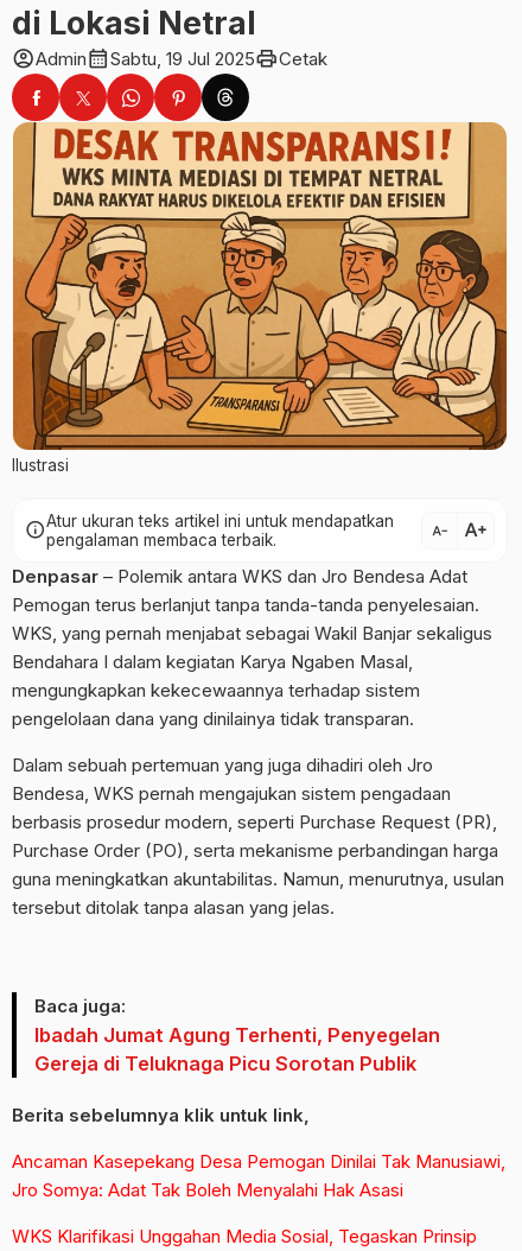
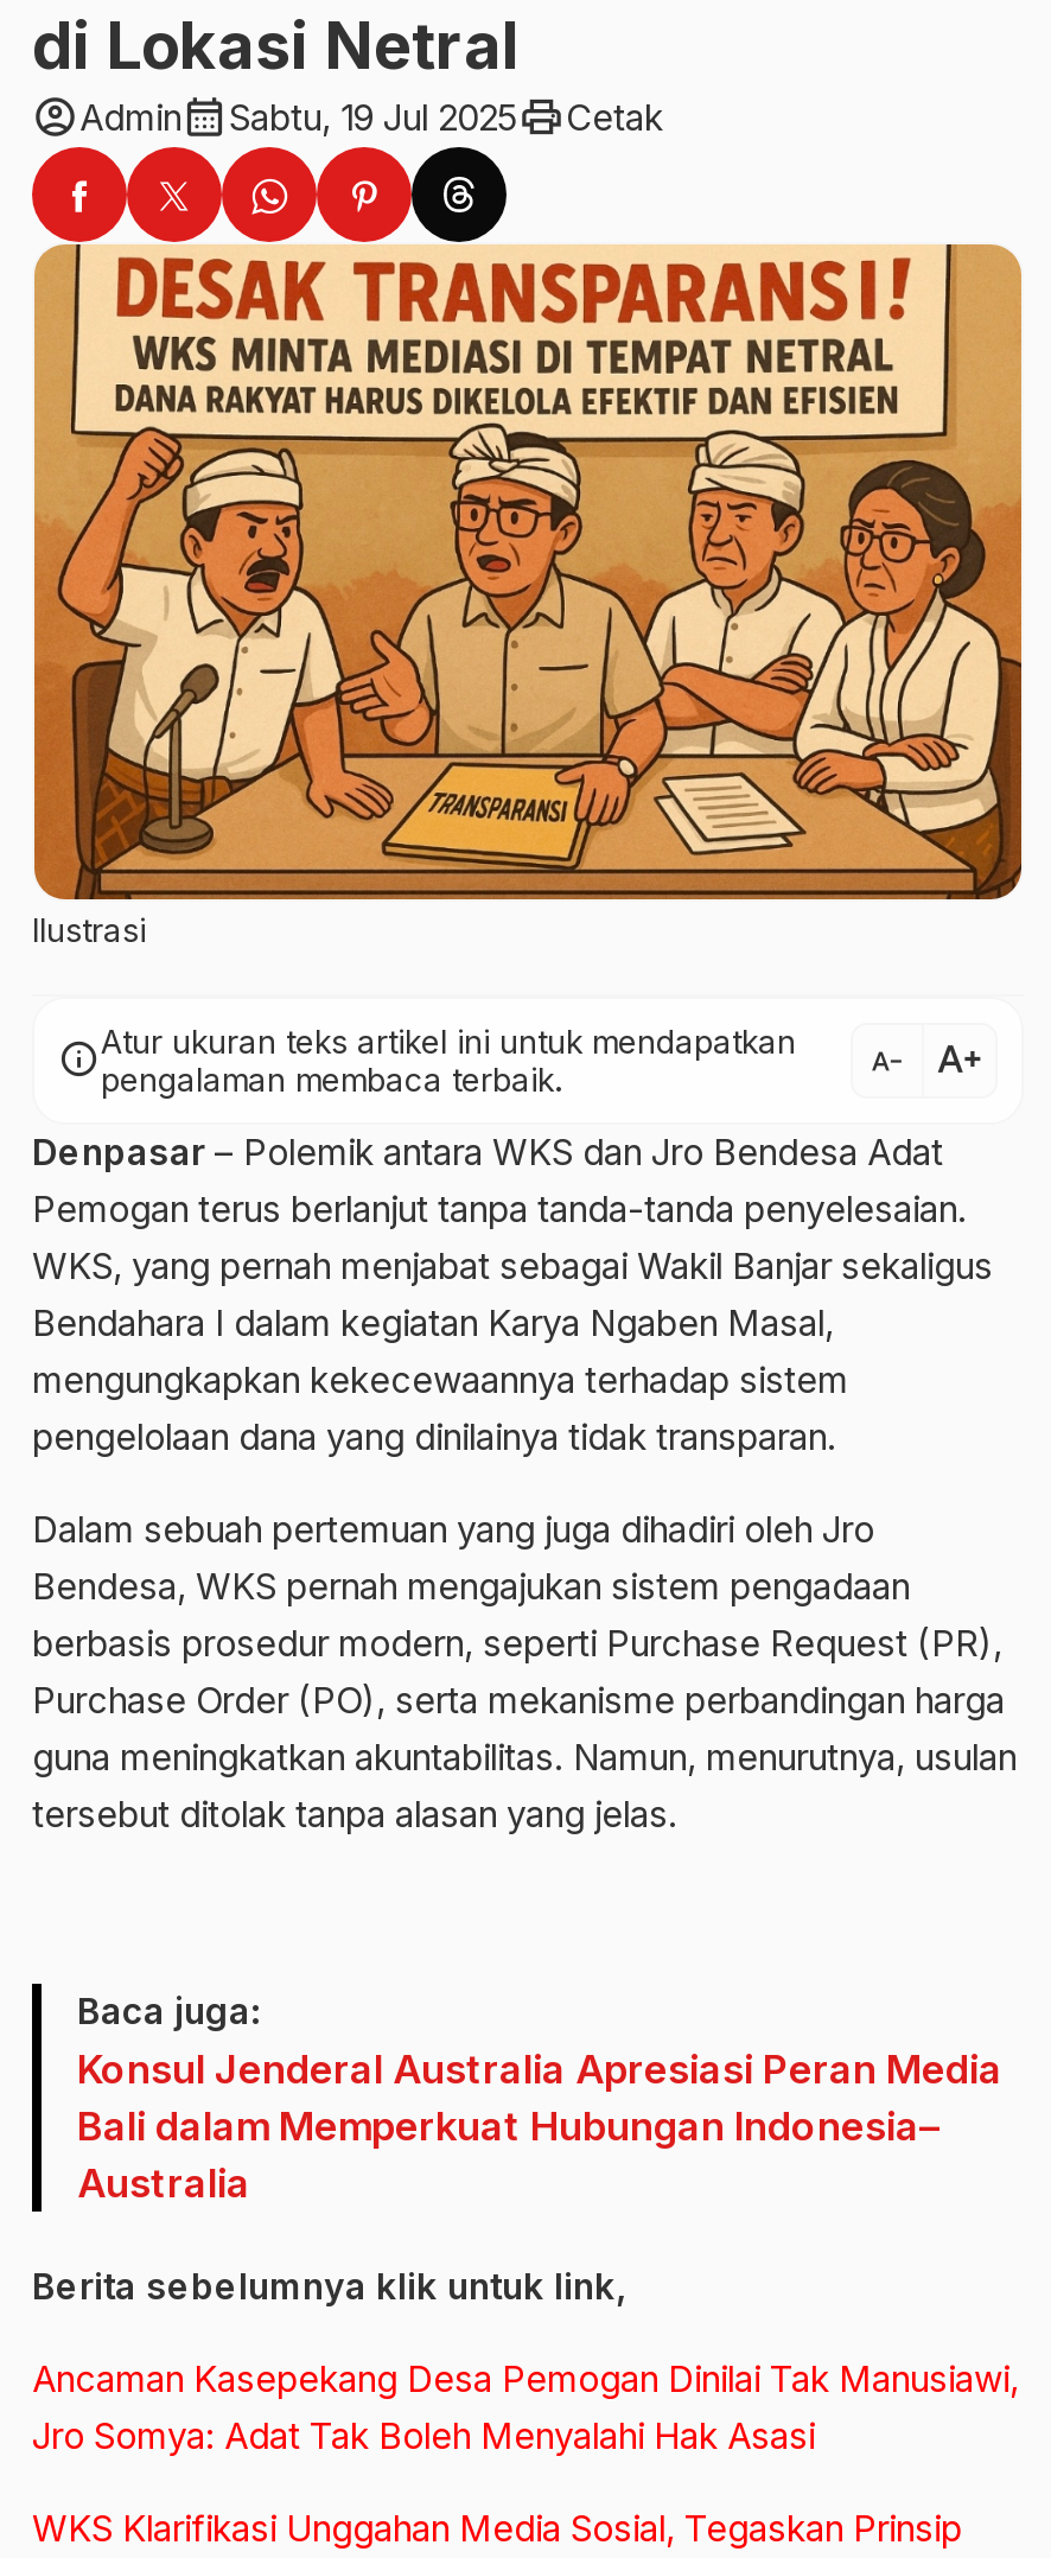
- Ibadah Jumat Agung Terhenti, Penyegelan
- Gereja di Teluknaga Picu Sorotan Publik
+ Konsul Jenderal Australia Apresiasi Peran Media
+ Bali dalam Memperkuat Hubungan Indonesia–
+ Australia
